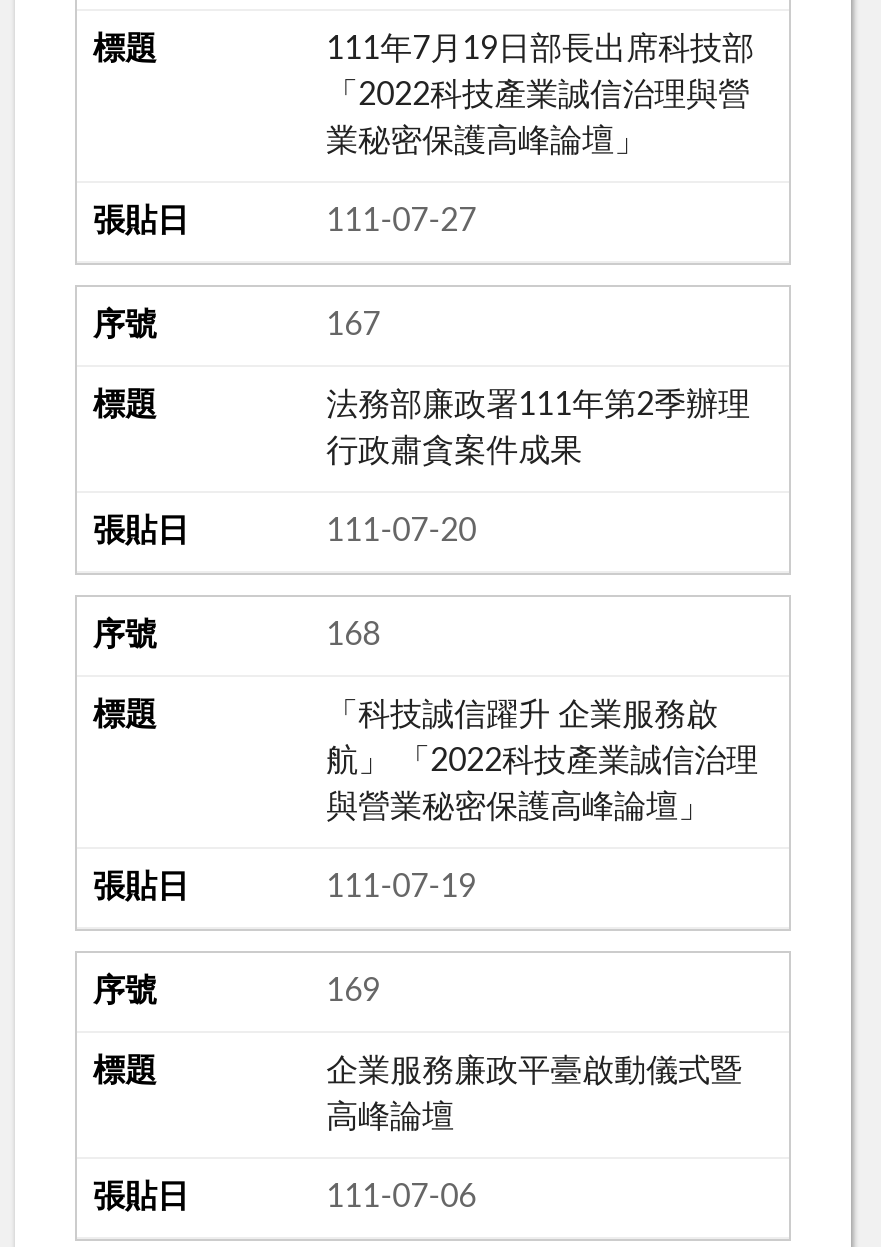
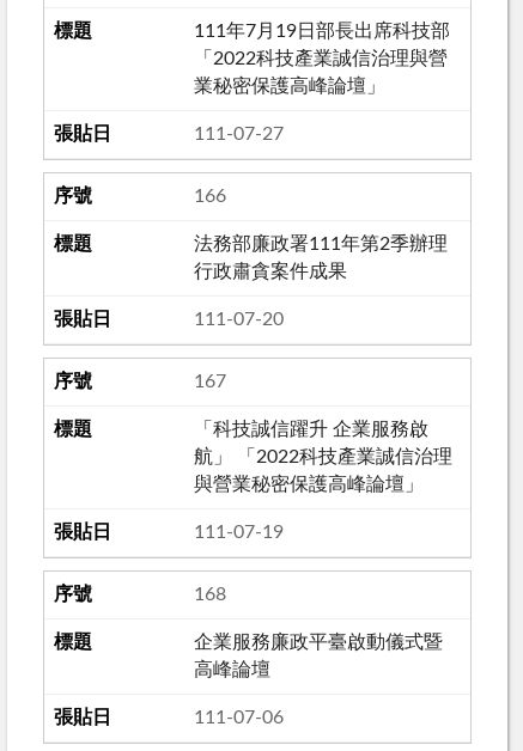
- 167
+ 166

- 168
+ 167

- 169
+ 168
